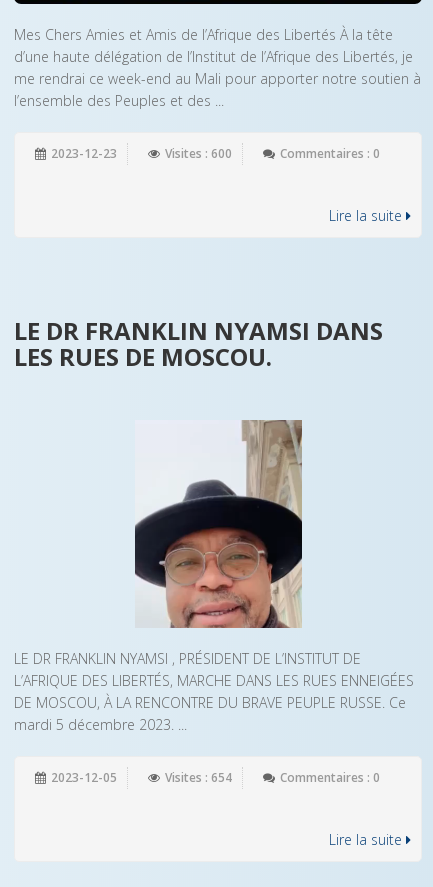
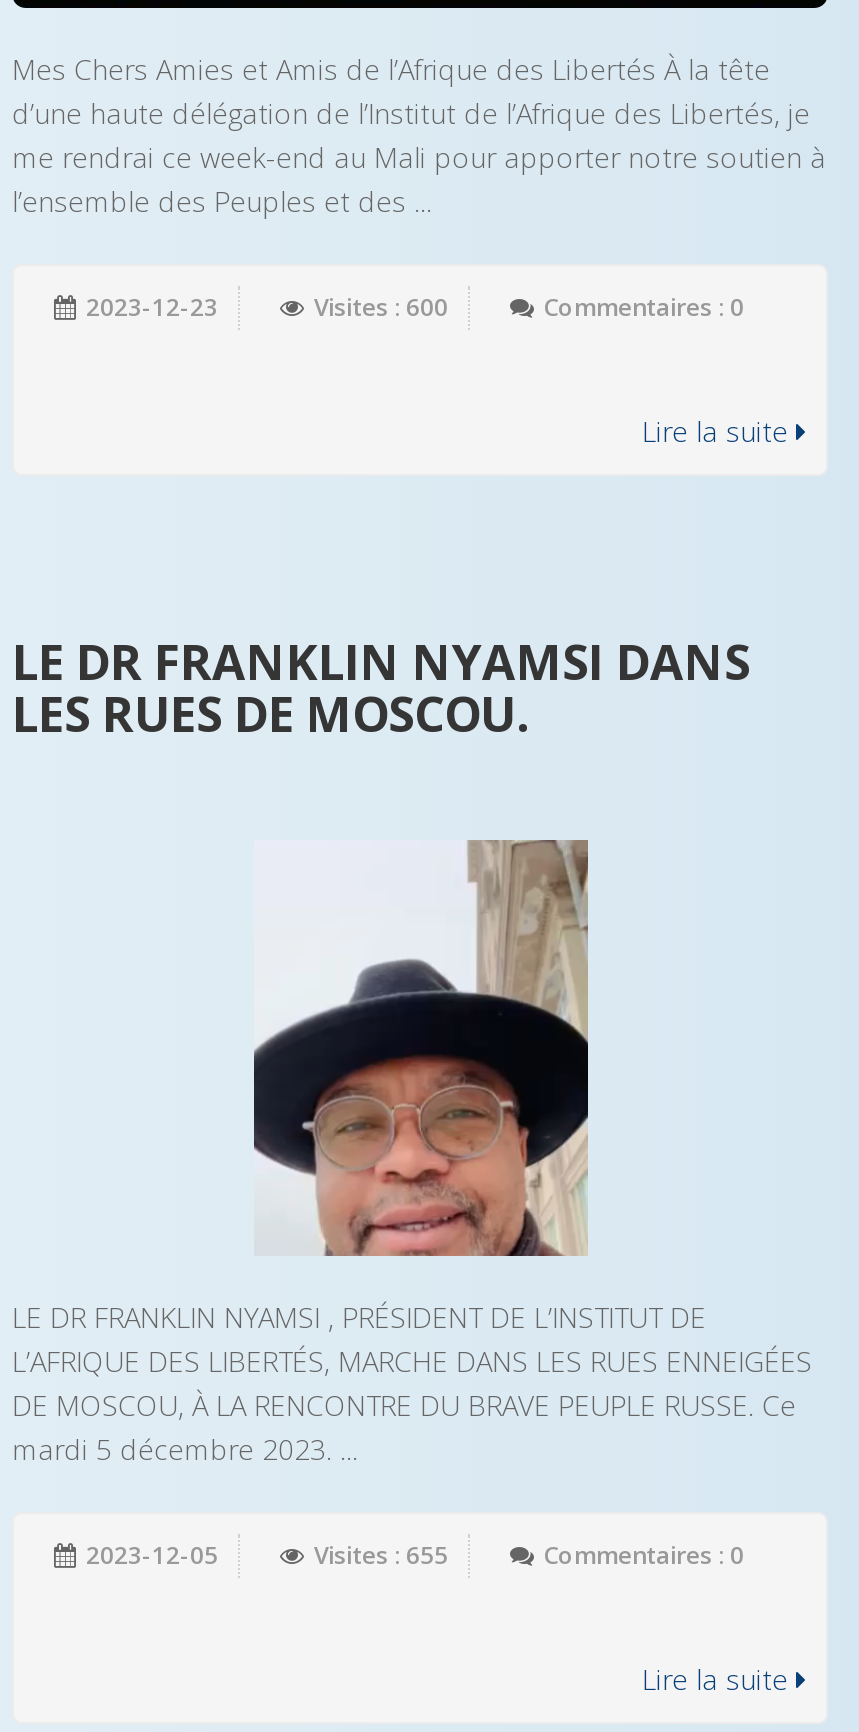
- Visites : 654
+ Visites : 655
